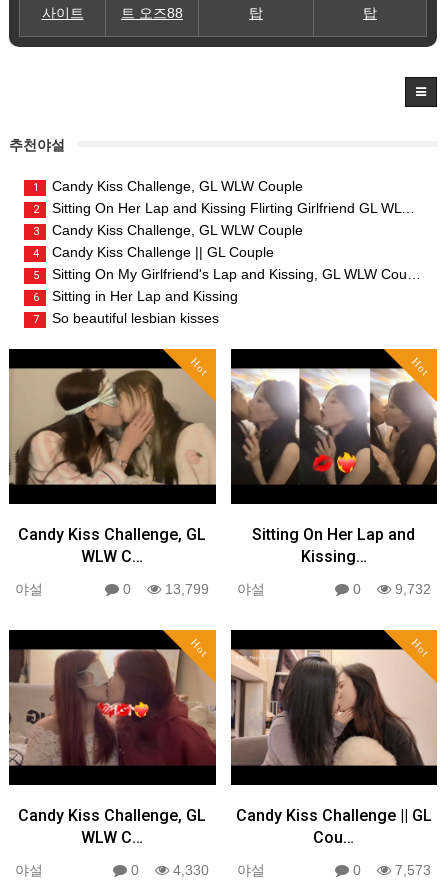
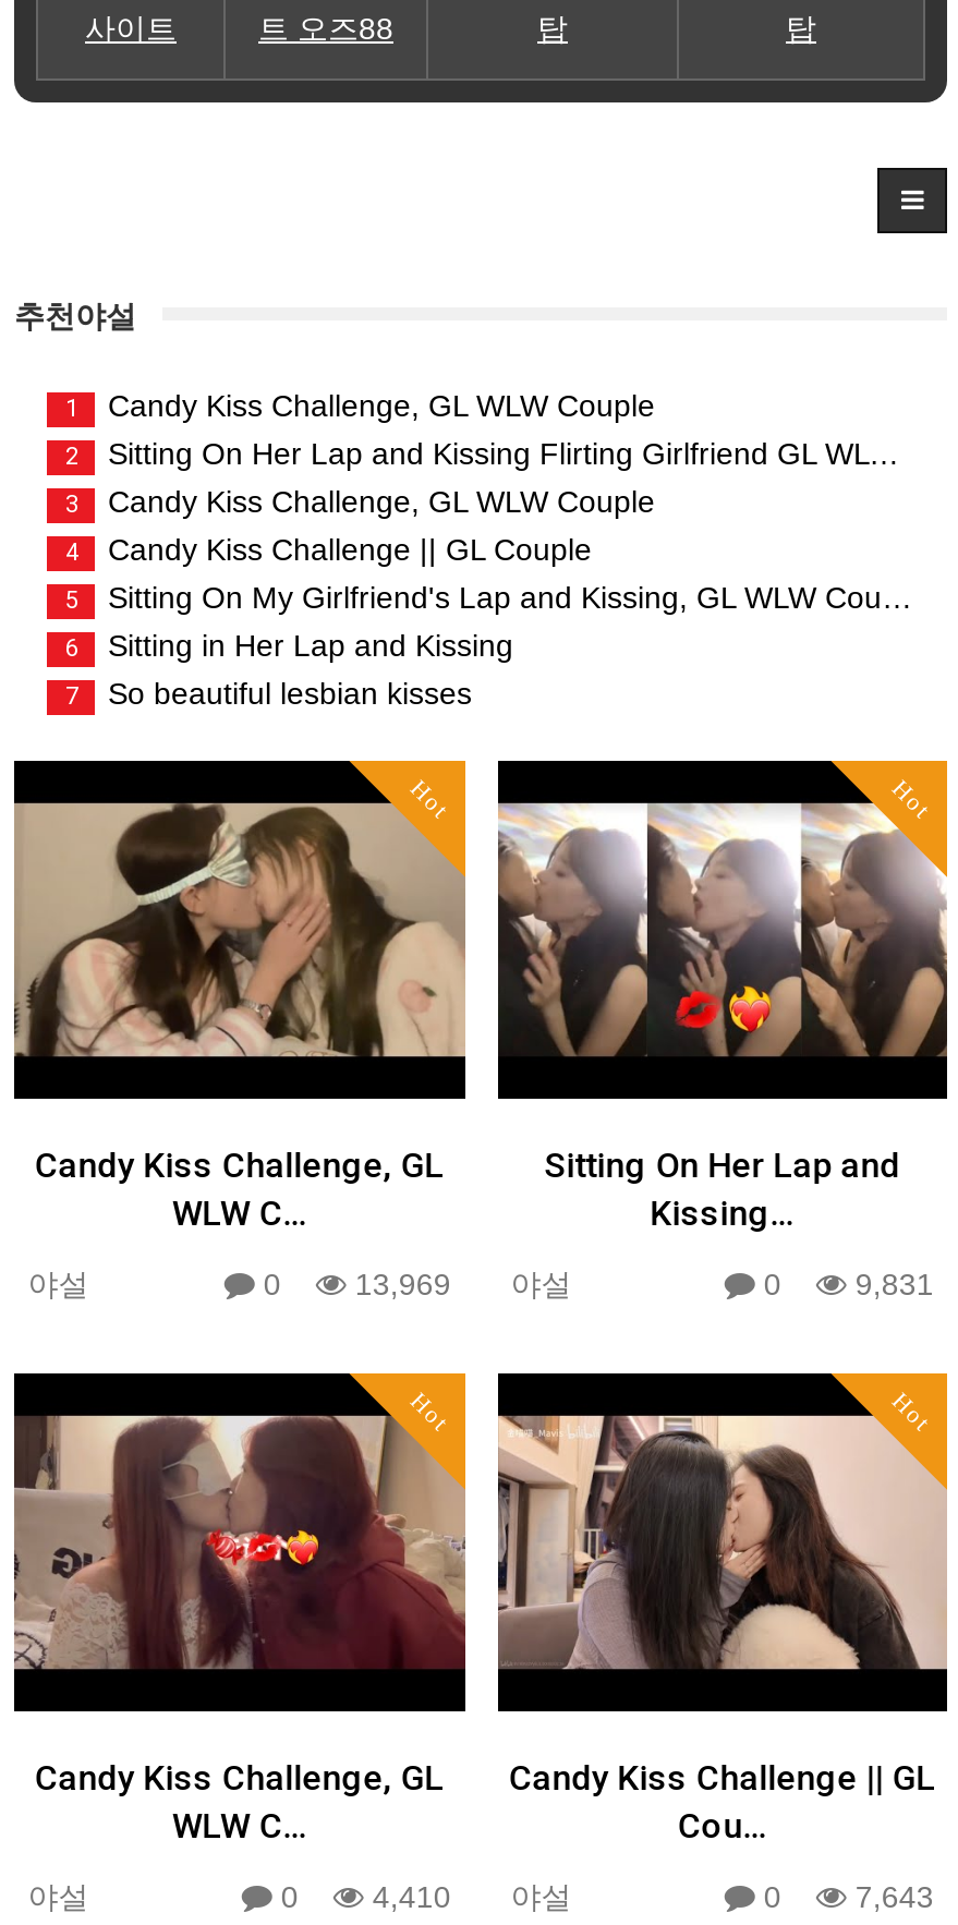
- 0 13,799 야설
+ 0 13,969 야설

- 0 9,732
+ 0 9,831

- 0 4,330 야설
+ 0 4,410 야설

- 0 7,573
+ 0 7,643
